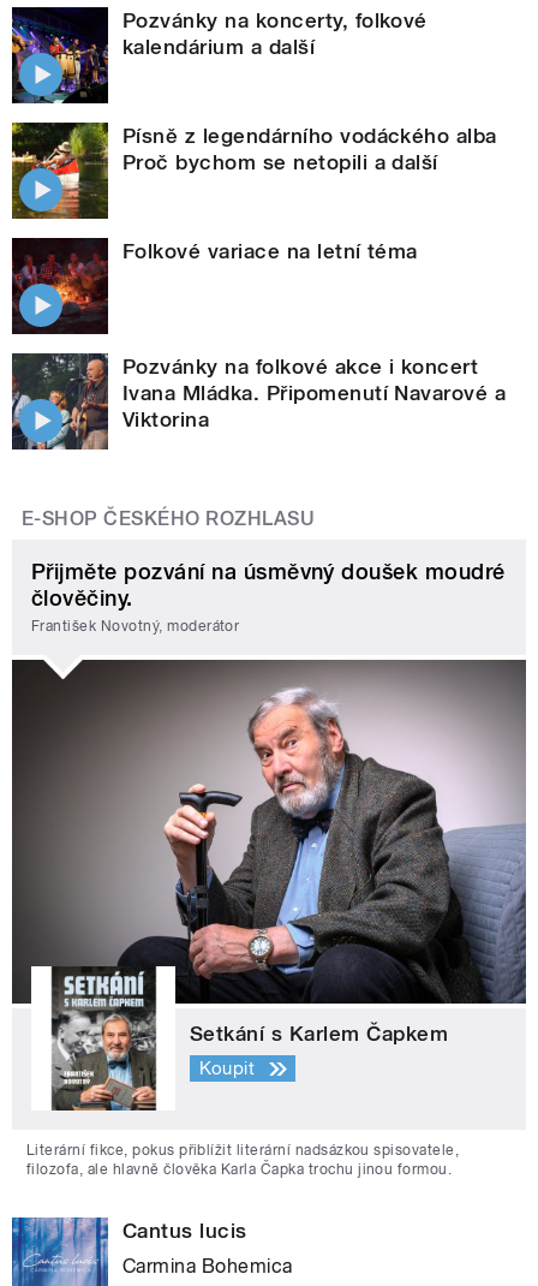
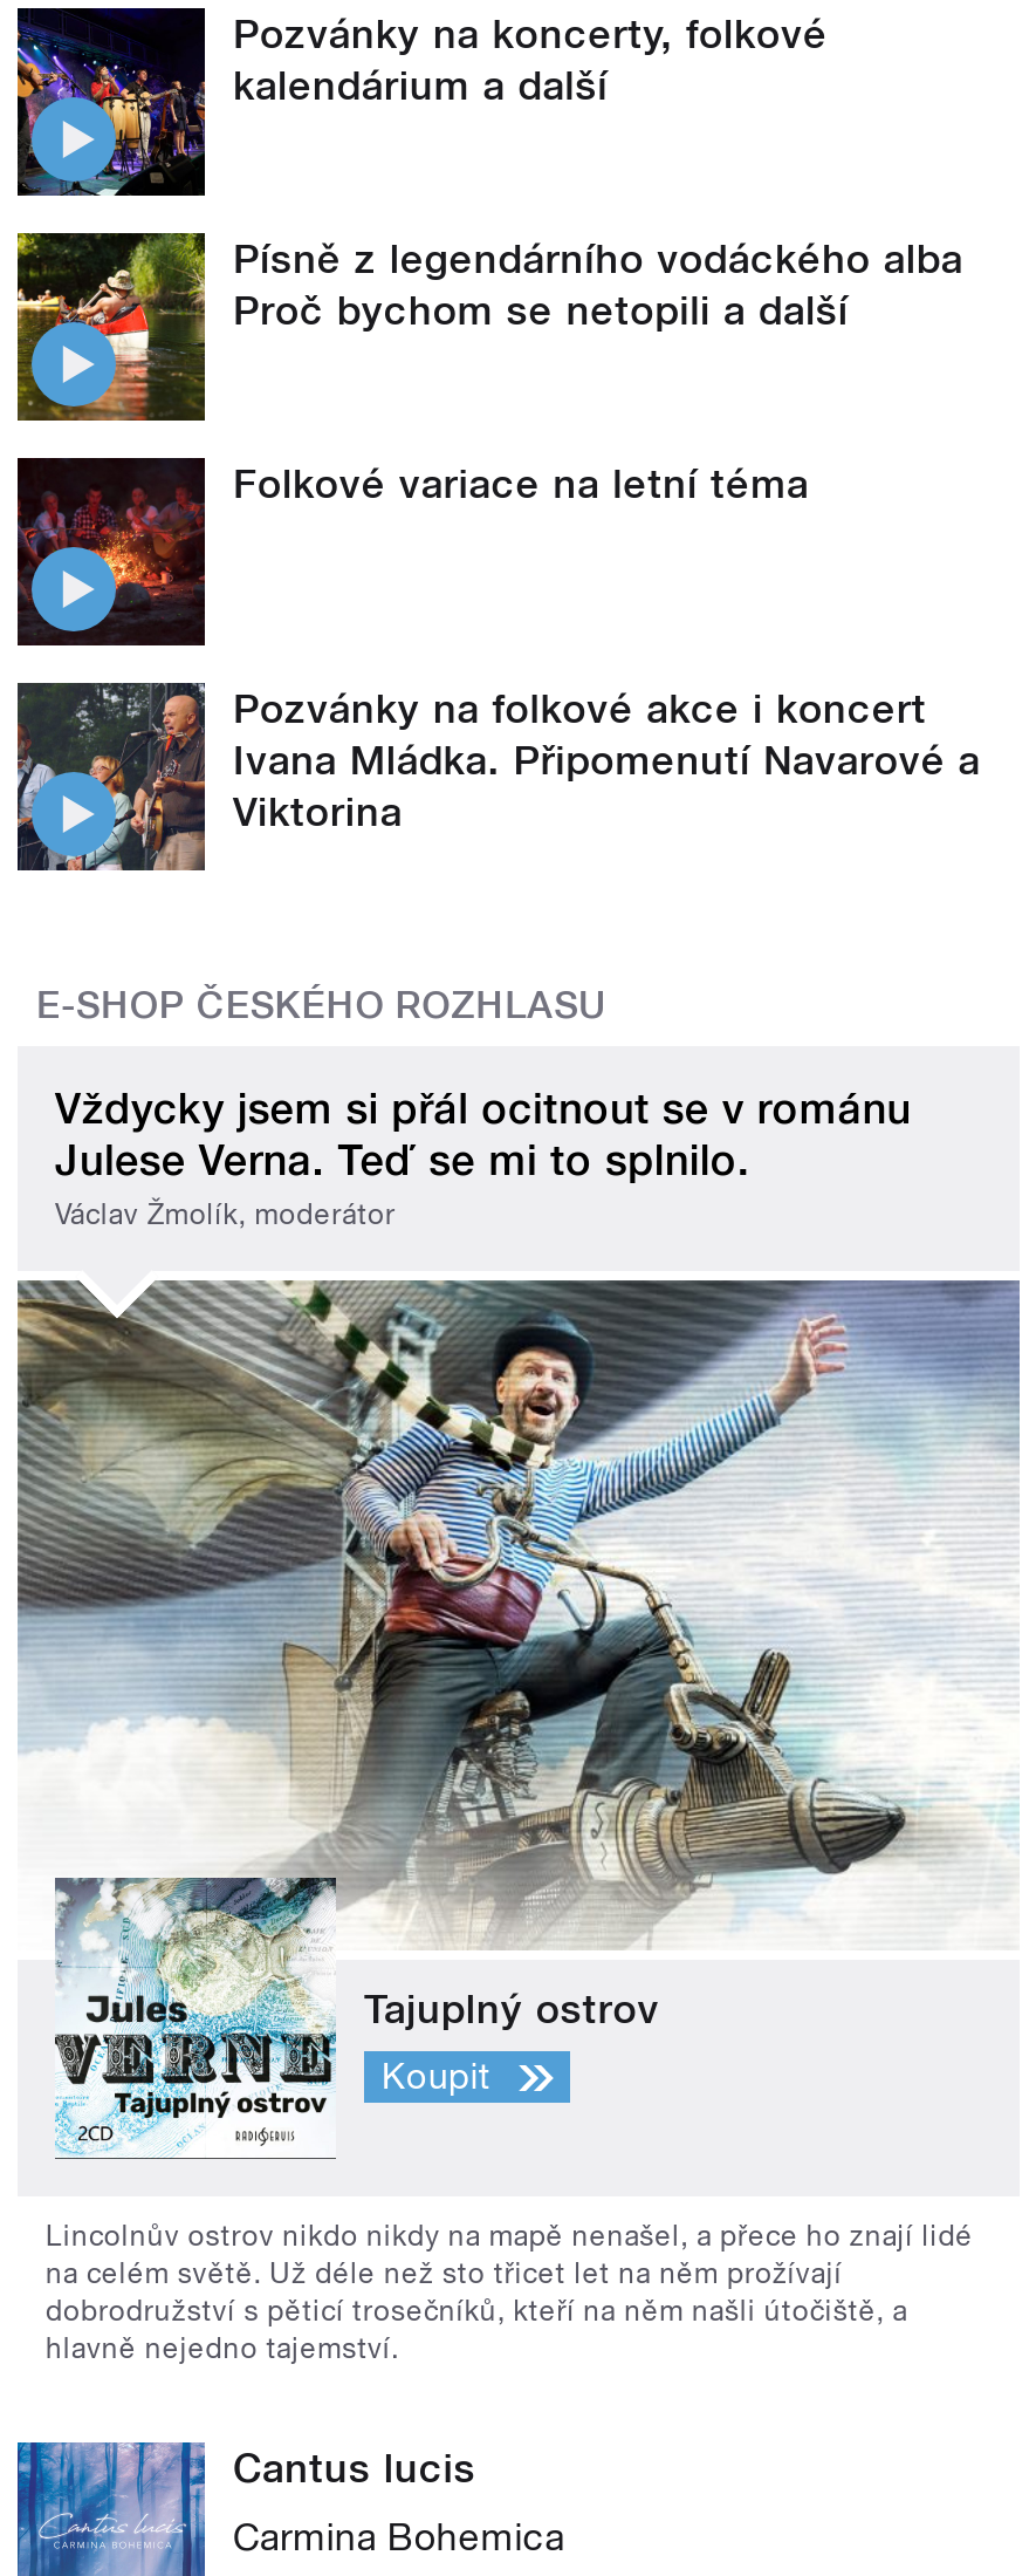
- Přijměte pozvání na úsměvný doušek moudré
- člověčiny.
- František Novotný, moderátor
+ Vždycky jsem si přál ocitnout se v románu
+ Julese Verna. Teď se mi to splnilo.
+ Václav Žmolík, moderátor

- [image]
- Setkání s Karlem Čapkem
+ [image]
+ Tajuplný ostrov

- Literární fikce, pokus přiblížit literární nadsázkou spisovatele,
- filozofa, ale hlavně člověka Karla Čapka trochu jinou formou.
+ Lincolnův ostrov nikdo nikdy na mapě nenašel, a přece ho znají lidé
+ na celém světě. Už déle než sto třicet let na něm prožívají
+ dobrodružství s pěticí trosečníků, kteří na něm našli útočiště, a
+ hlavně nejedno tajemství.
